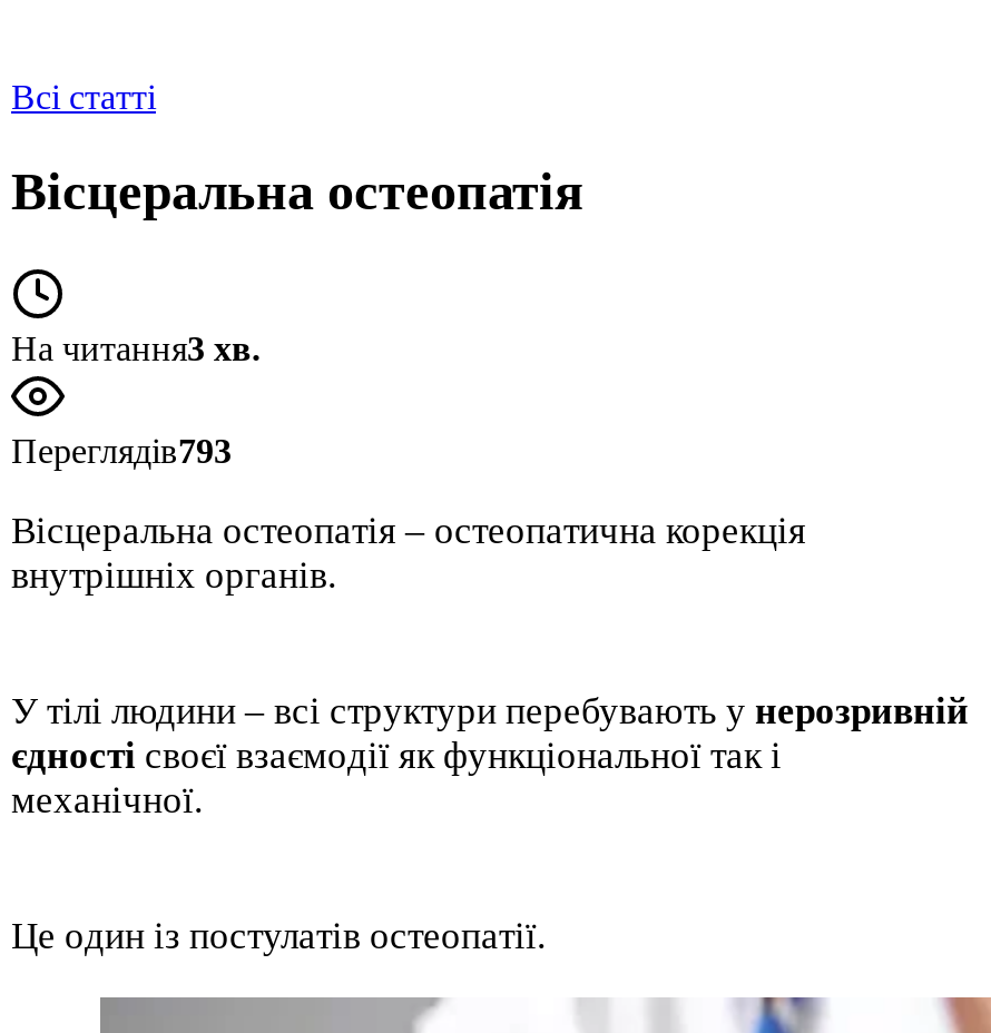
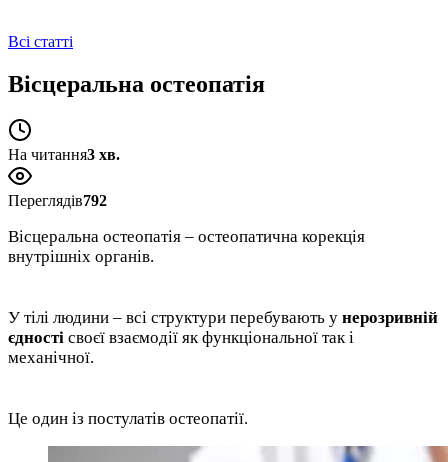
- Переглядів793
+ Переглядів792
